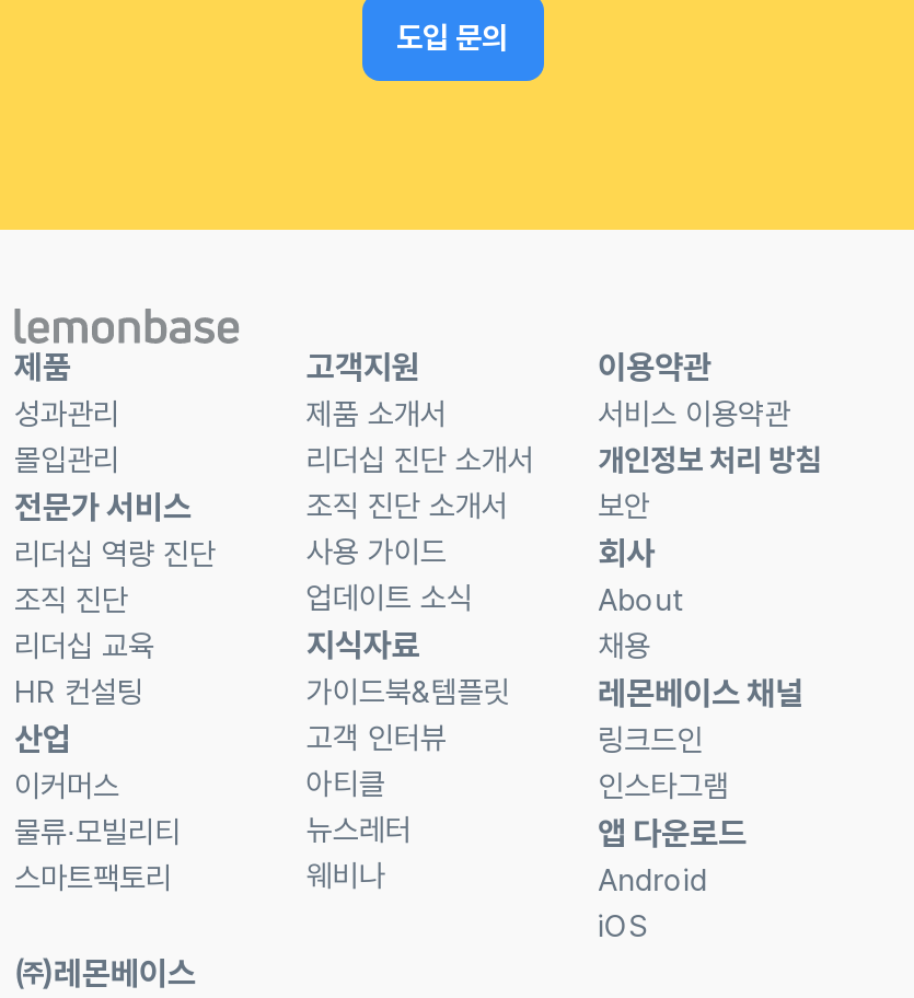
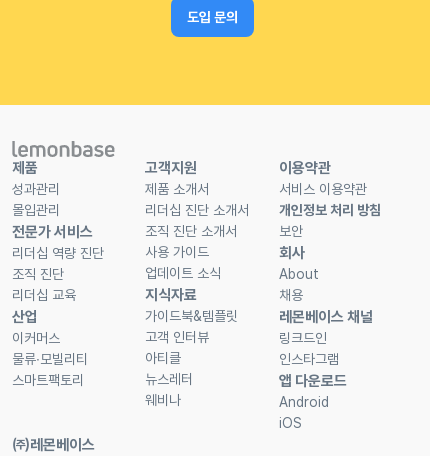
- HR 컨설팅

moved up: 산업 | 이커머스 | 스마트팩토리
